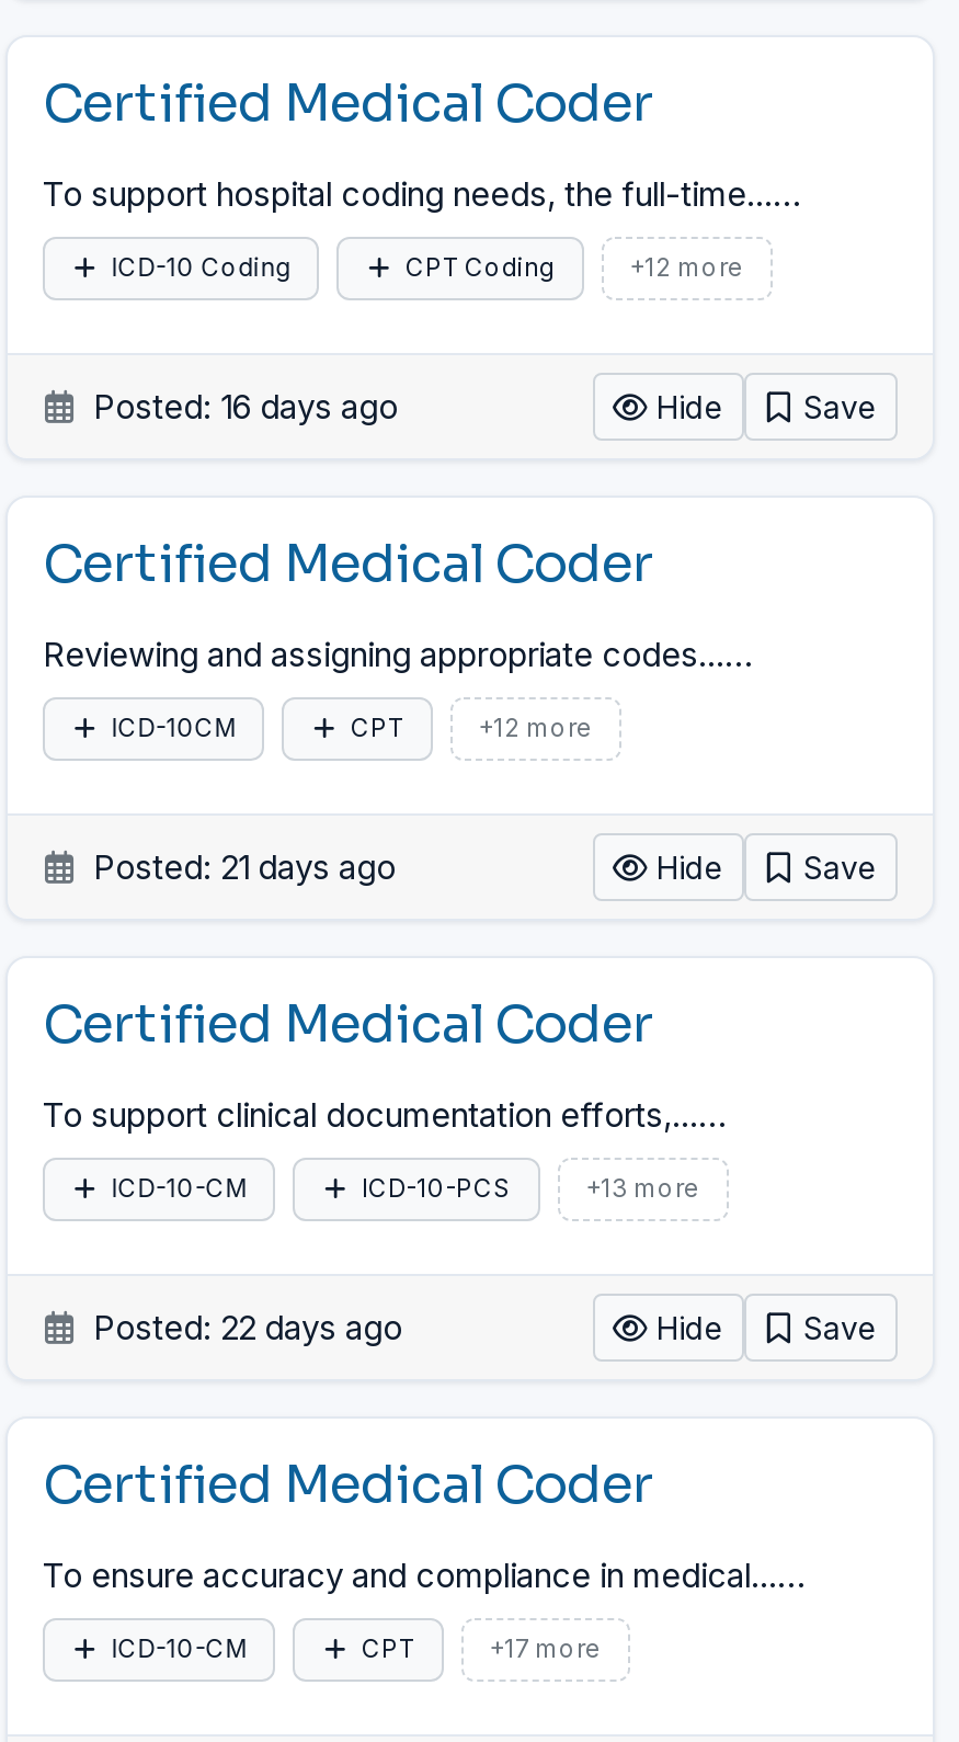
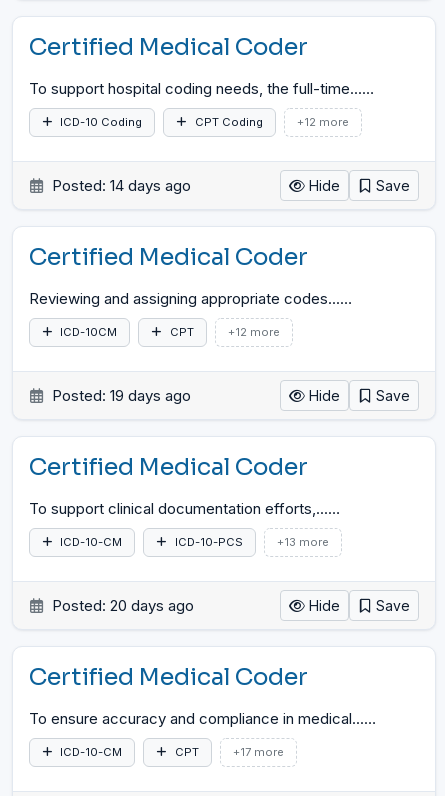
- Posted: 16 days ago
+ Posted: 14 days ago

- Posted: 21 days ago
+ Posted: 19 days ago

- Posted: 22 days ago
+ Posted: 20 days ago
